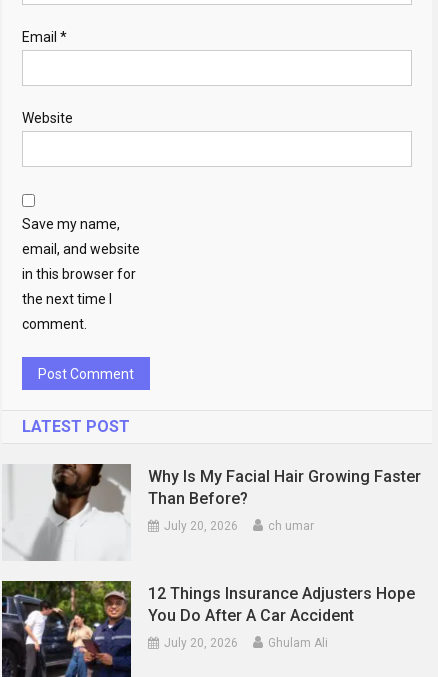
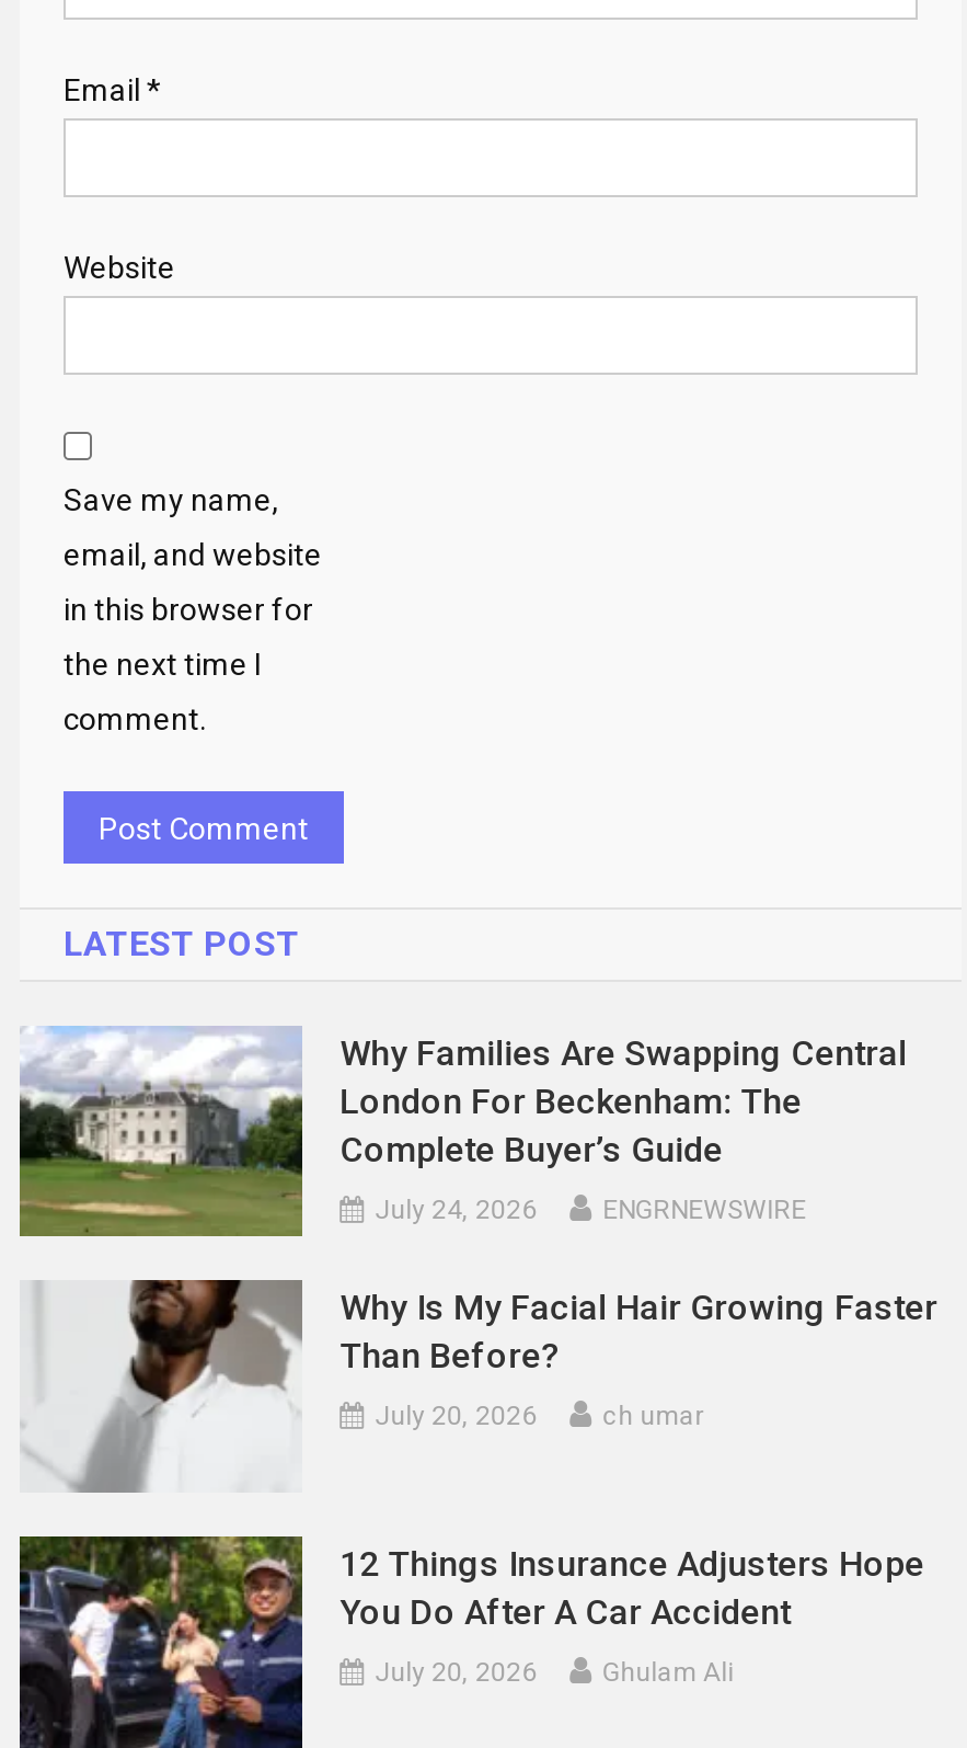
+ [image]
+ Why Families Are Swapping Central
+ London For Beckenham: The
+ Complete Buyer’s Guide
+ July 24, 2026
+ ENGRNEWSWIRE
